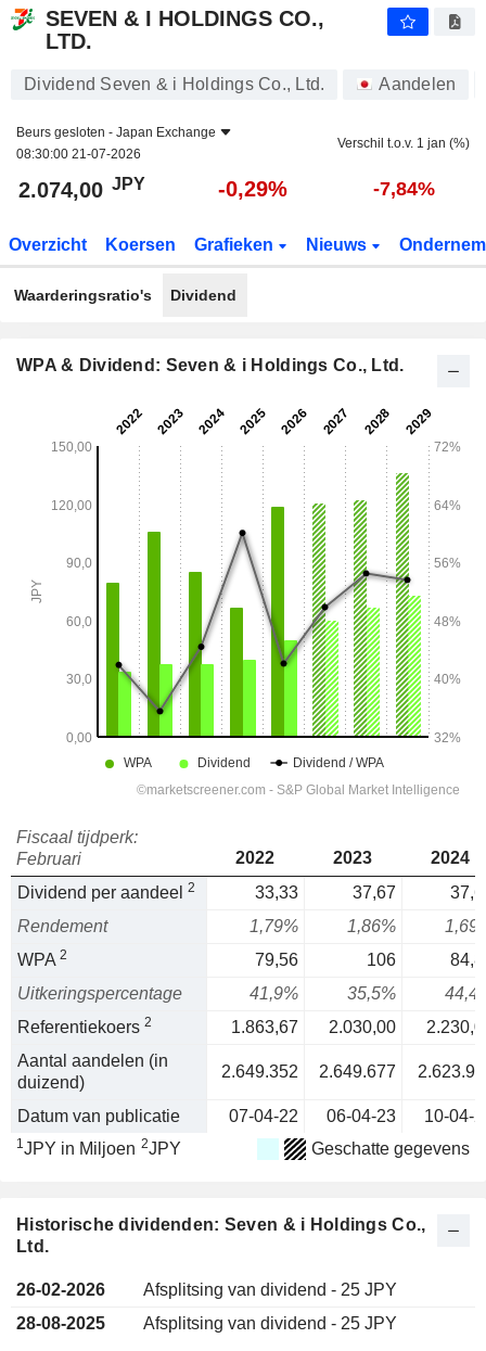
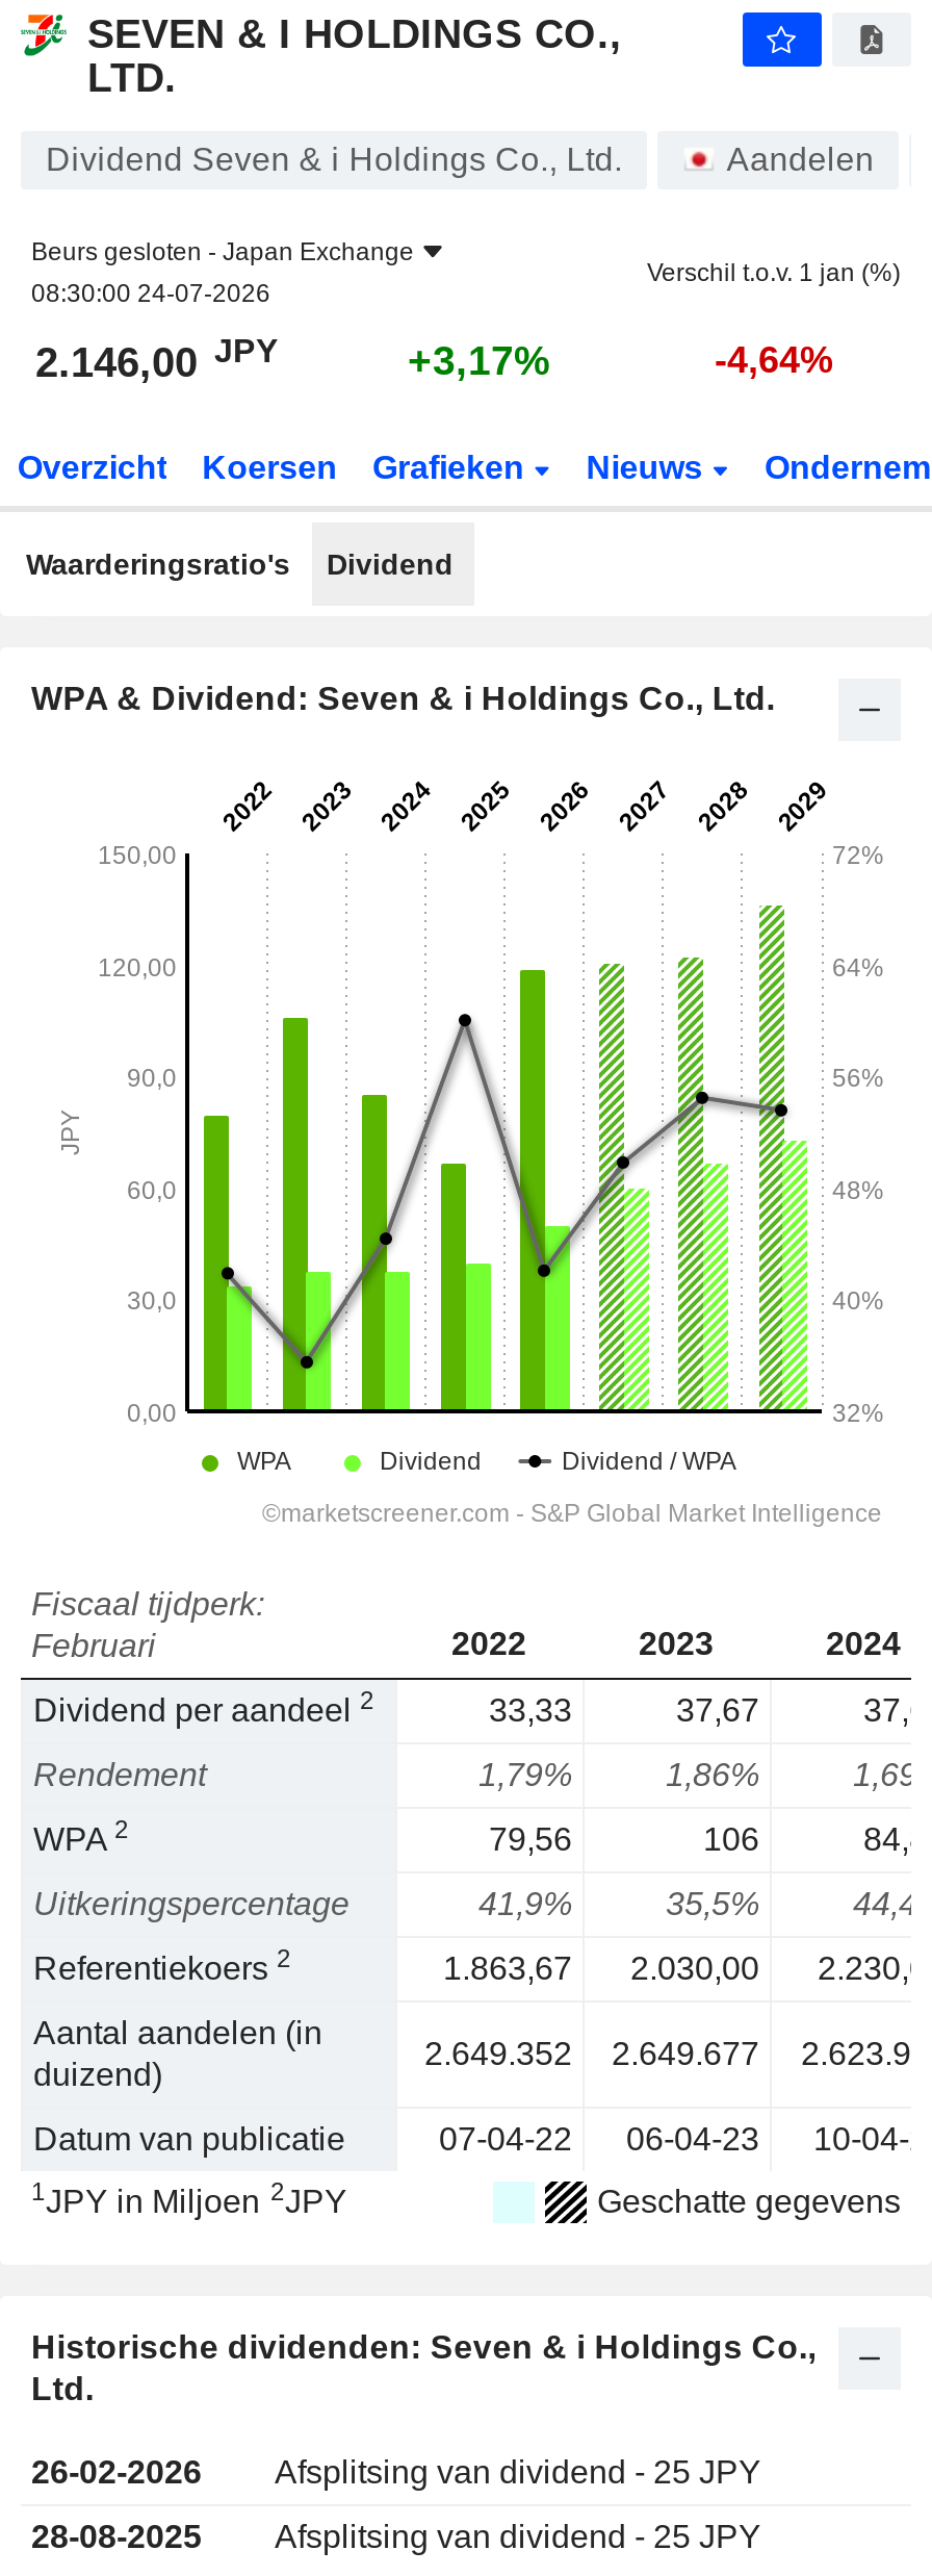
- 08:30:00 21-07-2026
+ 08:30:00 24-07-2026

- 2.074,00 JPY
+ 2.146,00 JPY

- -0,29%
+ +3,17%

- -7,84%
+ -4,64%
